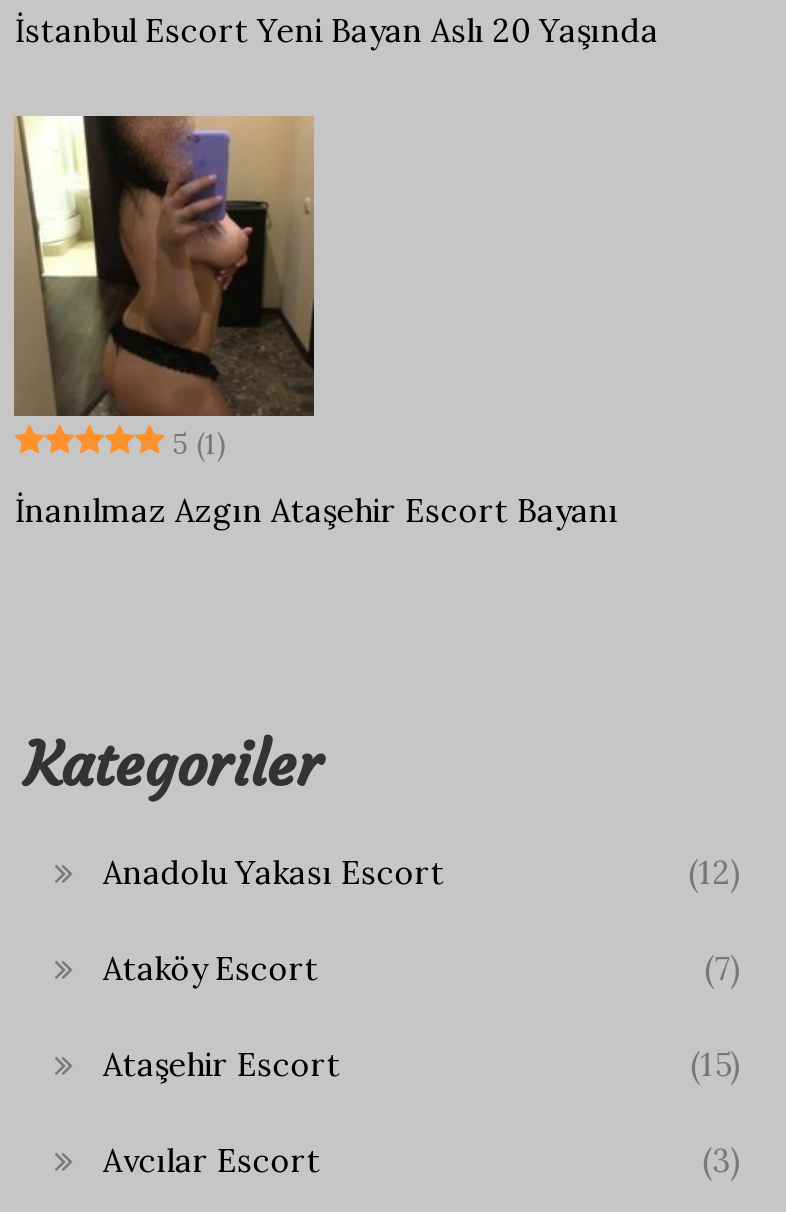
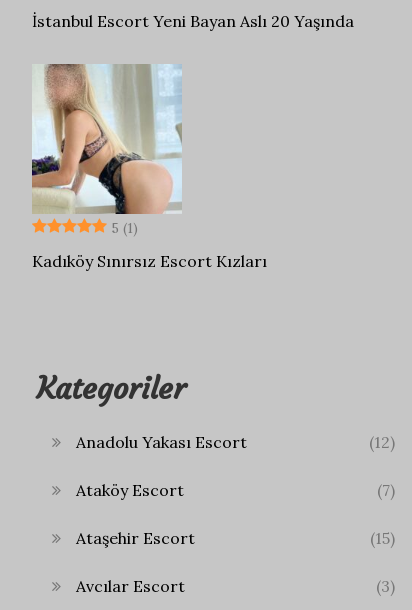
- [image]
- İnanılmaz Azgın Ataşehir Escort Bayanı
+ [image]
+ Kadıköy Sınırsız Escort Kızları
